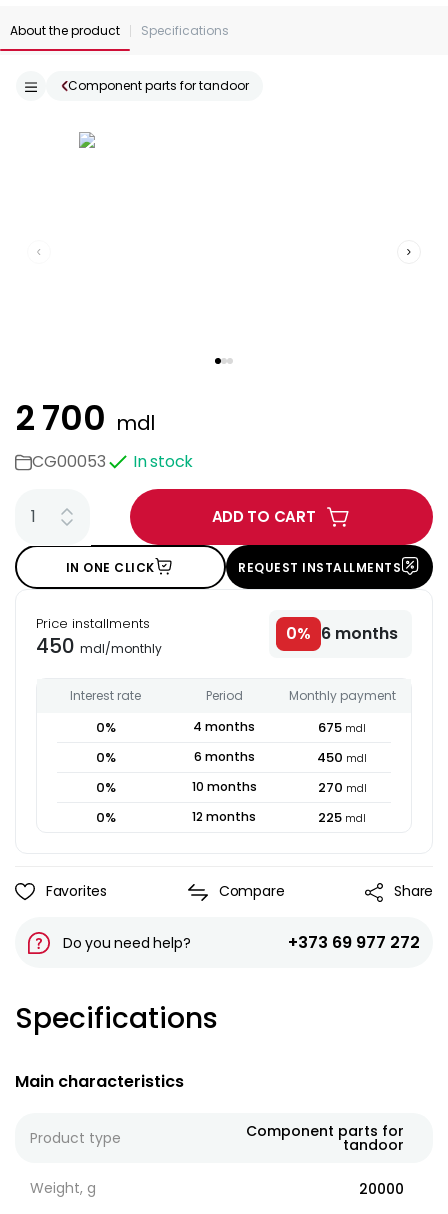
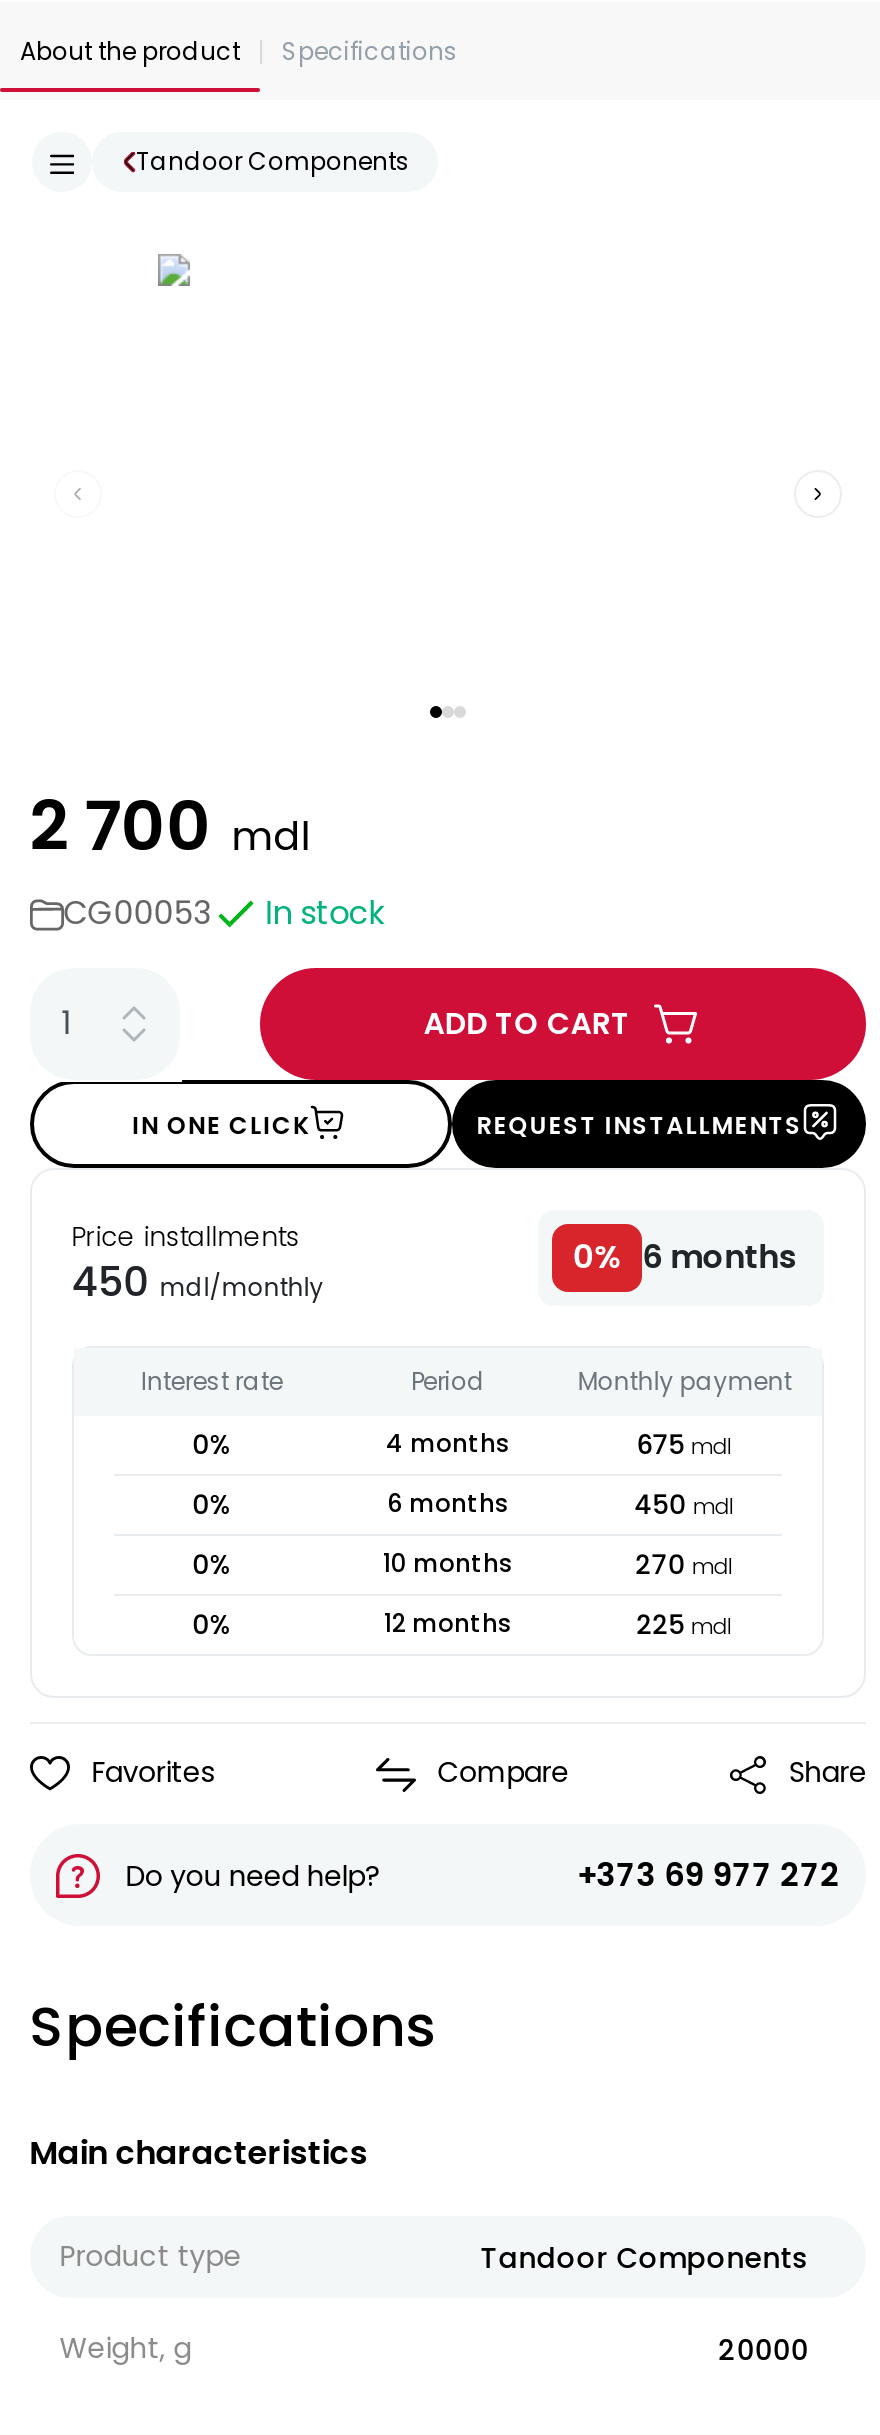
- Component parts for tandoor
+ Tandoor Components

- Component parts for
- tandoor
+ Tandoor Components
